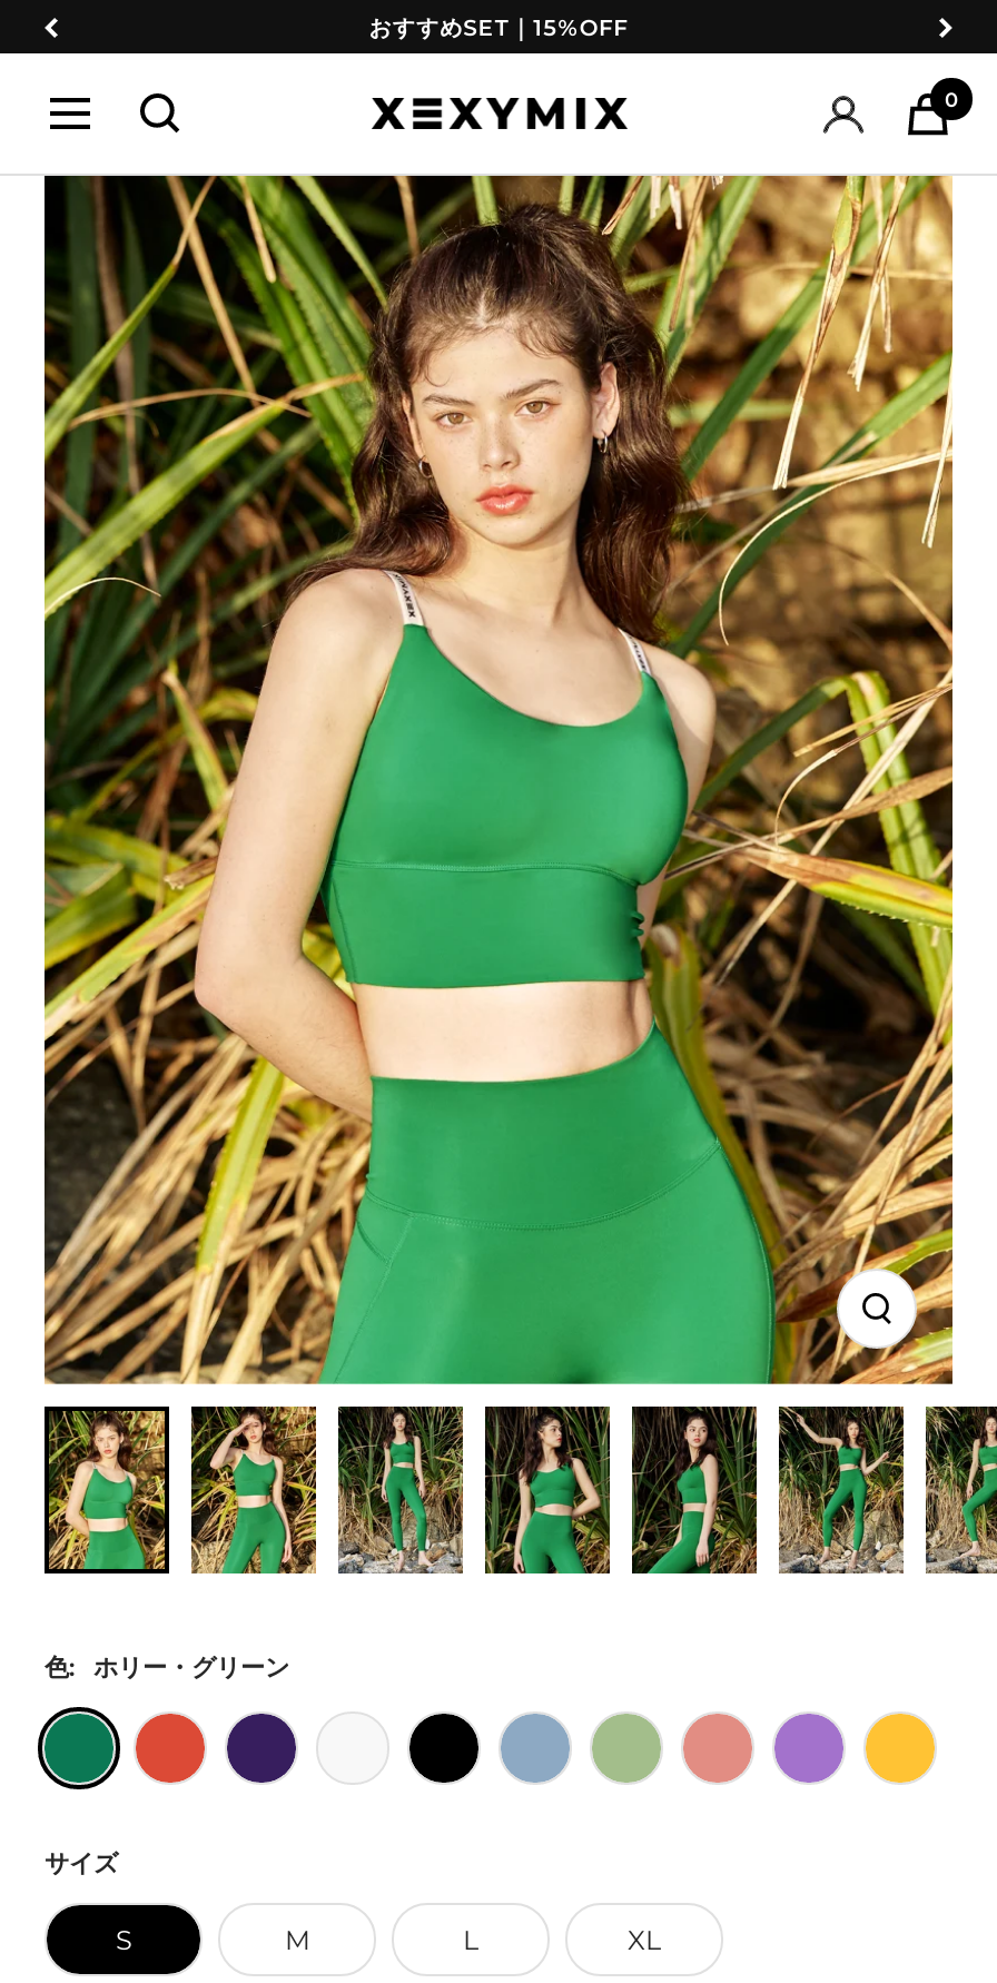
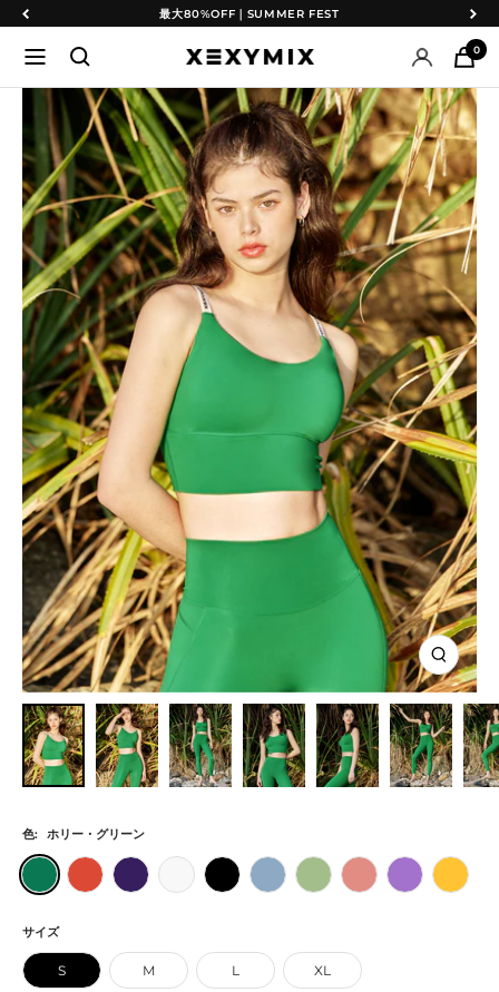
- おすすめSET｜15%OFF
+ 最大80%OFF｜SUMMER FEST
